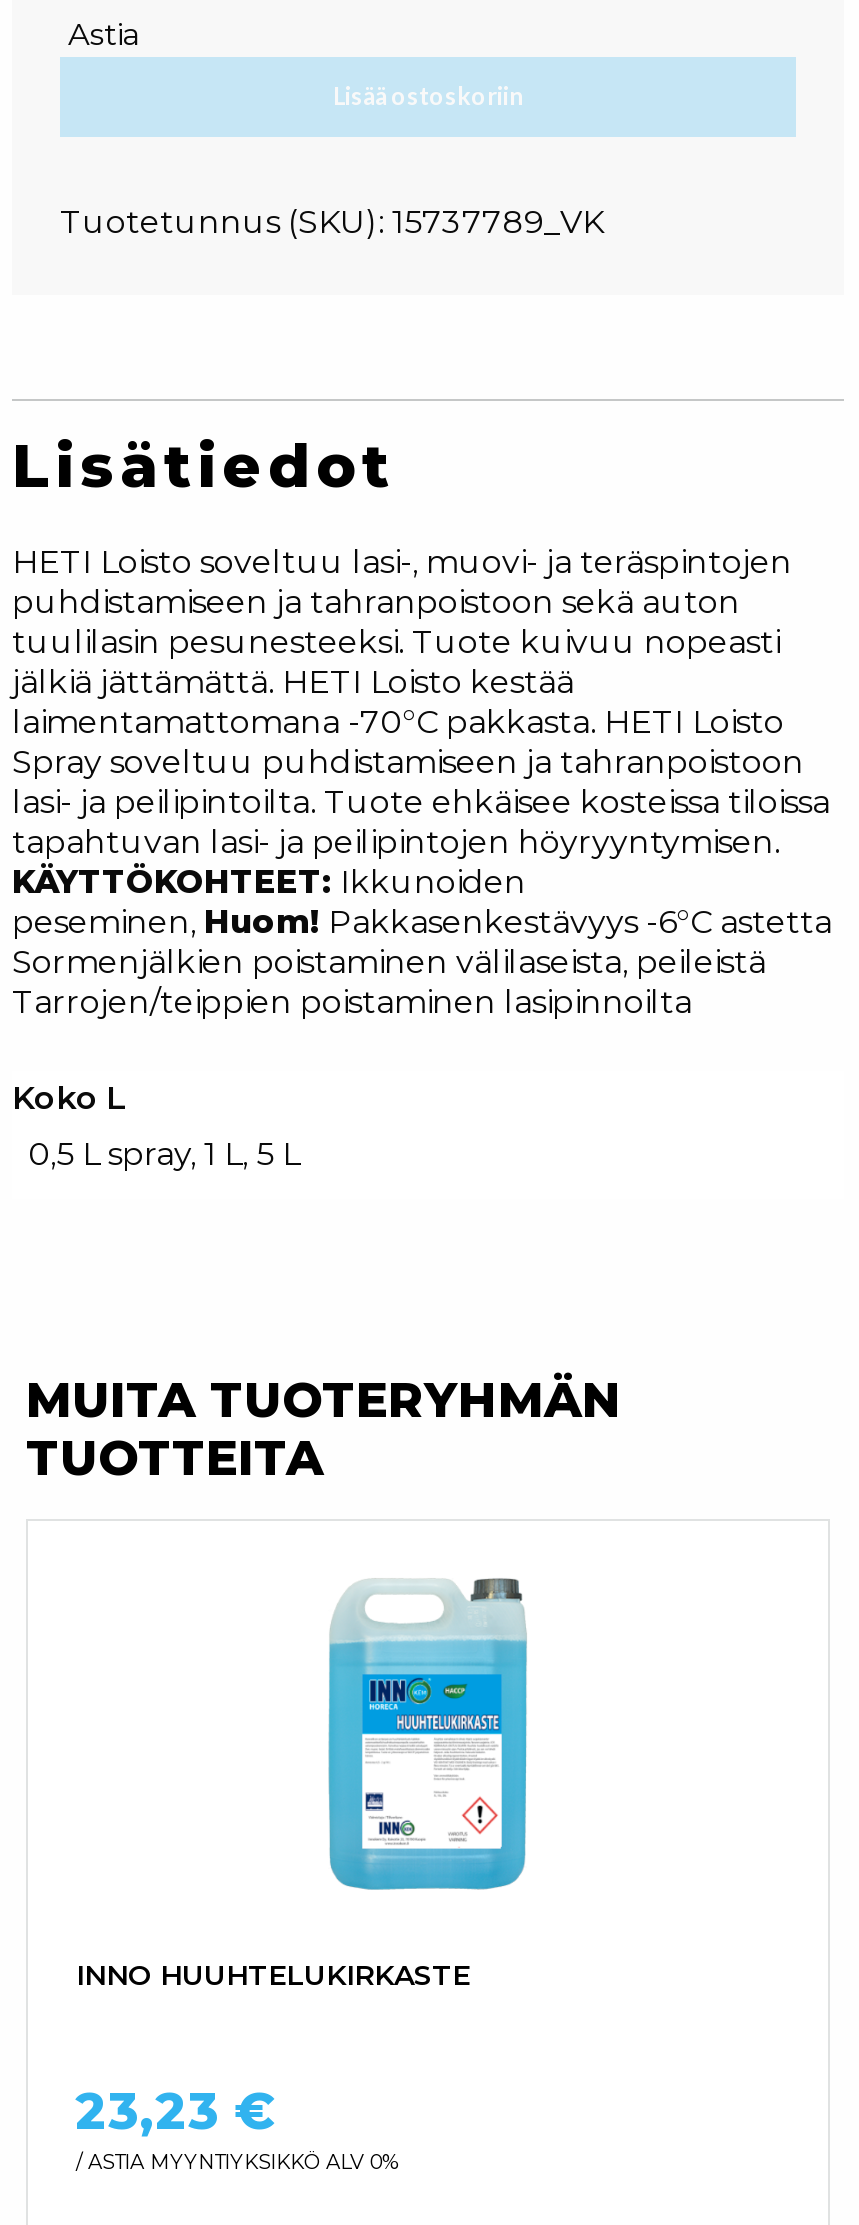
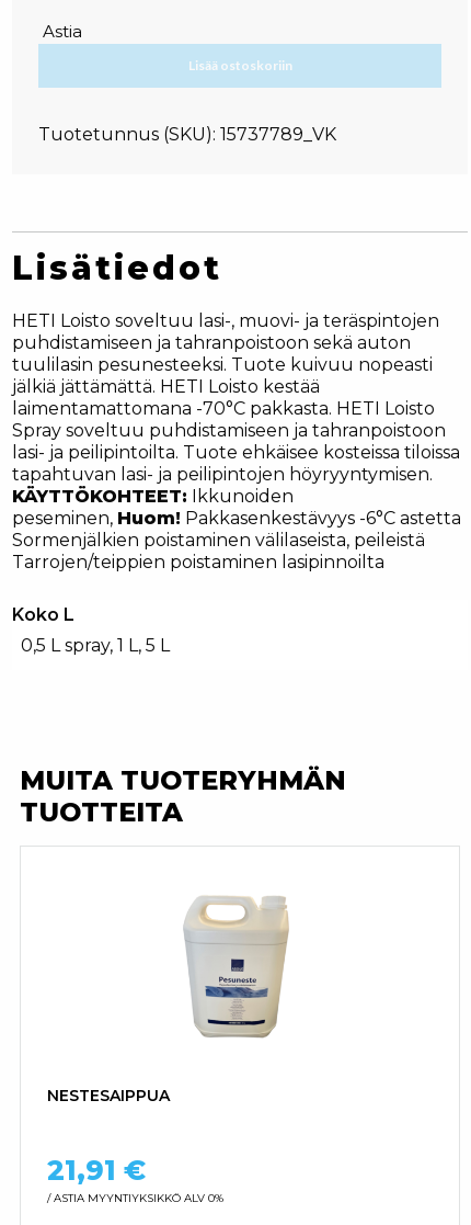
- [image]
+ [image]

- INNO HUUHTELUKIRKASTE
+ NESTESAIPPUA

- 23,23 €
+ 21,91 €
